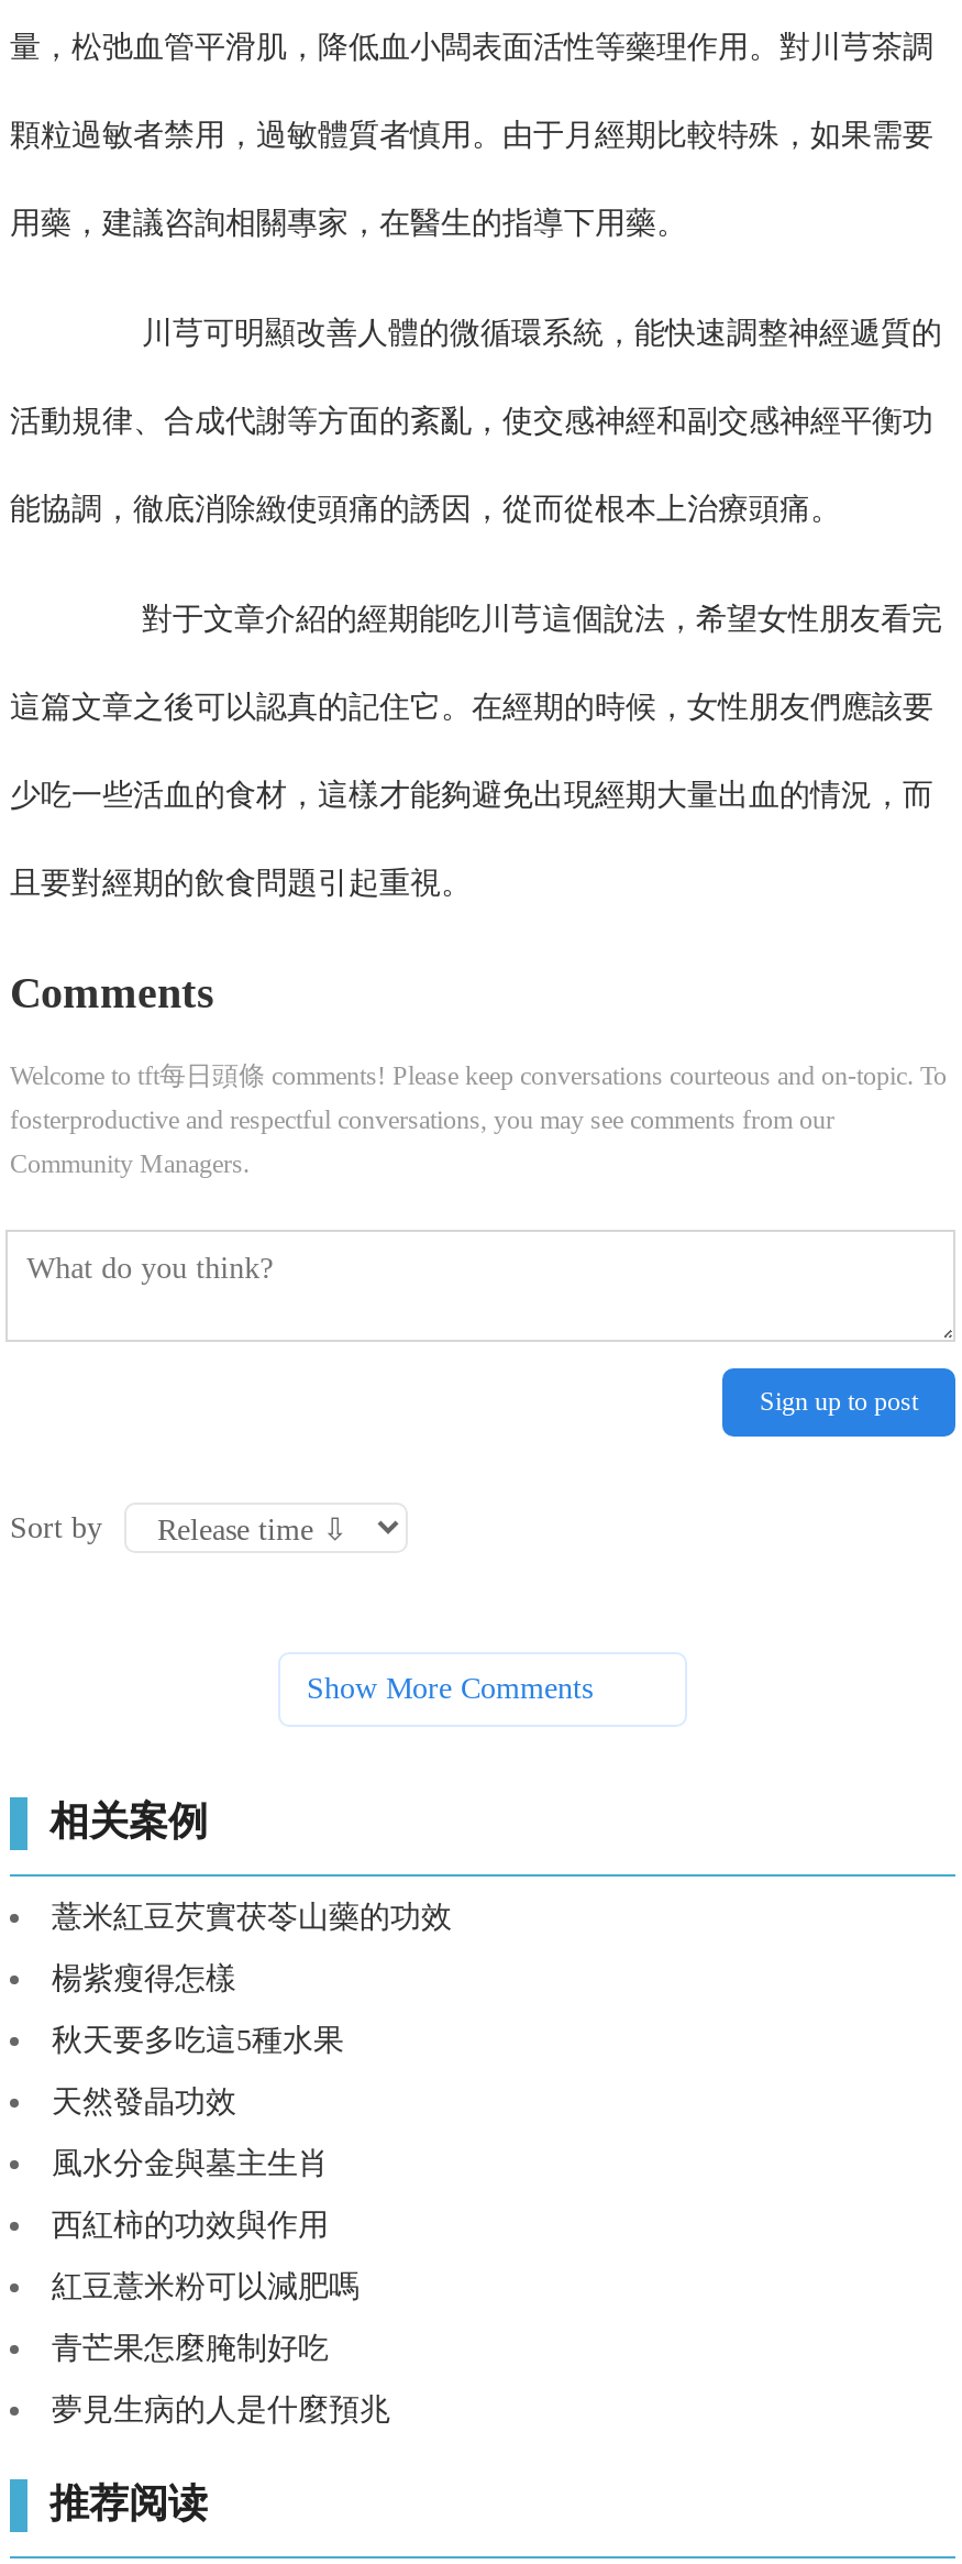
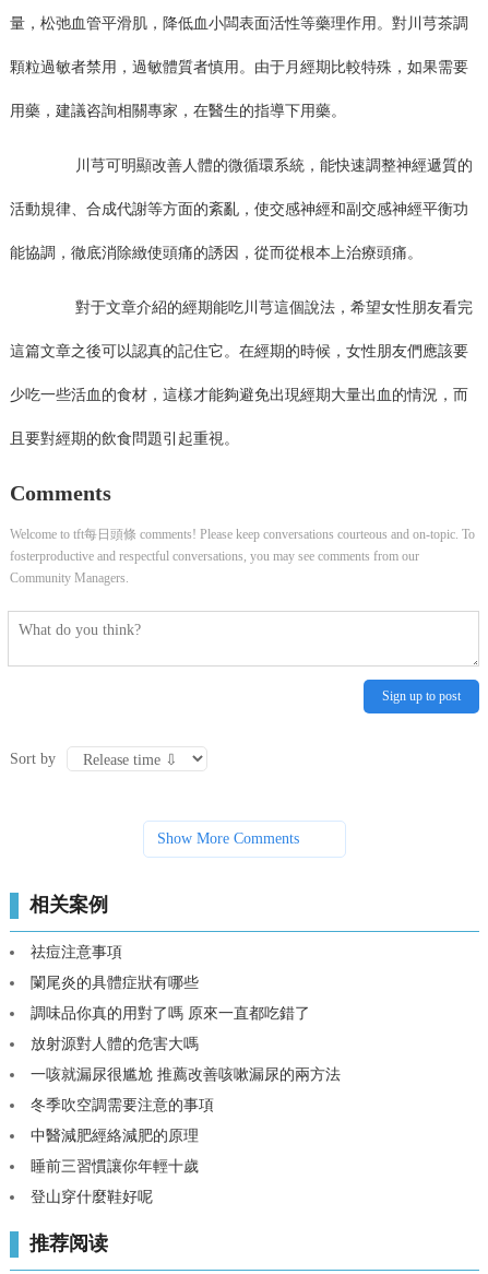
- 薏米紅豆芡實茯苓山藥的功效
+ 祛痘注意事項

- 楊紫瘦得怎樣
+ 闌尾炎的具體症狀有哪些

- 秋天要多吃這5種水果
+ 調味品你真的用對了嗎 原來一直都吃錯了

- 天然發晶功效
+ 放射源對人體的危害大嗎

- 風水分金與墓主生肖
+ 一咳就漏尿很尴尬 推薦改善咳嗽漏尿的兩方法

- 西紅柿的功效與作用
+ 冬季吹空調需要注意的事項

- 紅豆薏米粉可以減肥嗎
+ 中醫減肥經絡減肥的原理

- 青芒果怎麼腌制好吃
+ 睡前三習慣讓你年輕十歲

- 夢見生病的人是什麼預兆
+ 登山穿什麼鞋好呢
